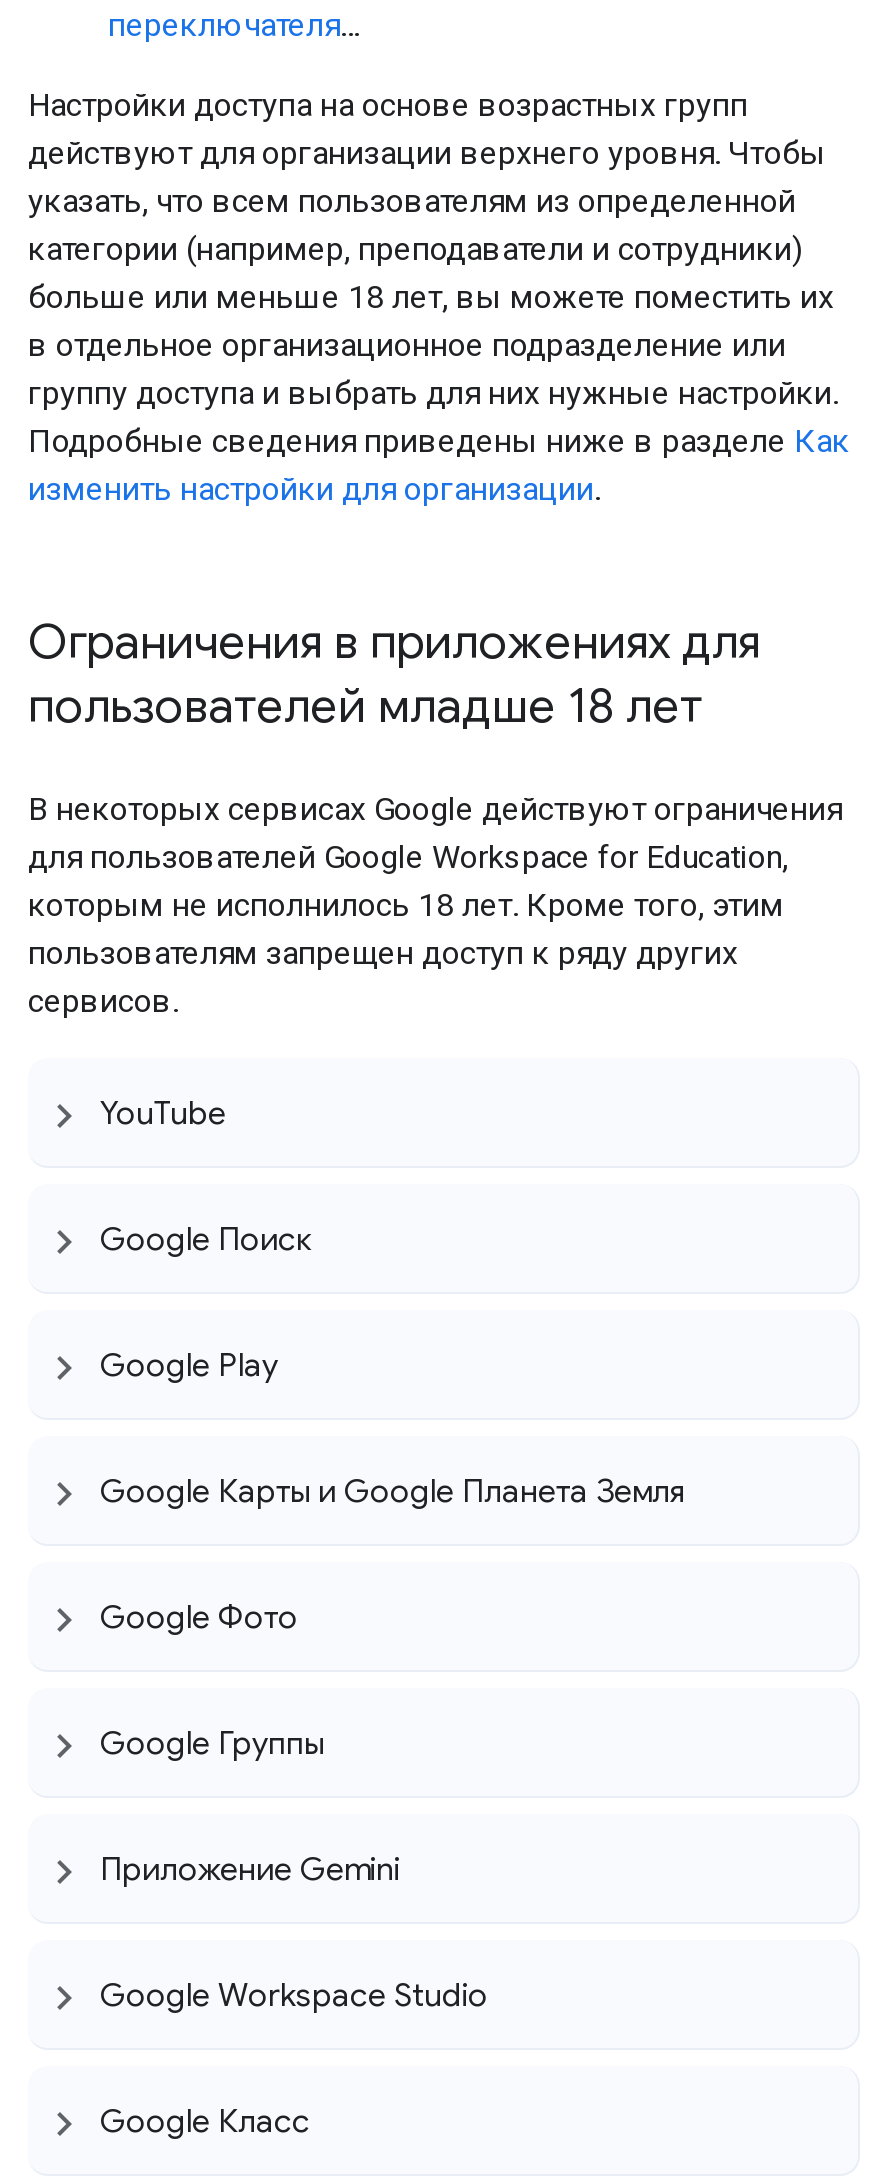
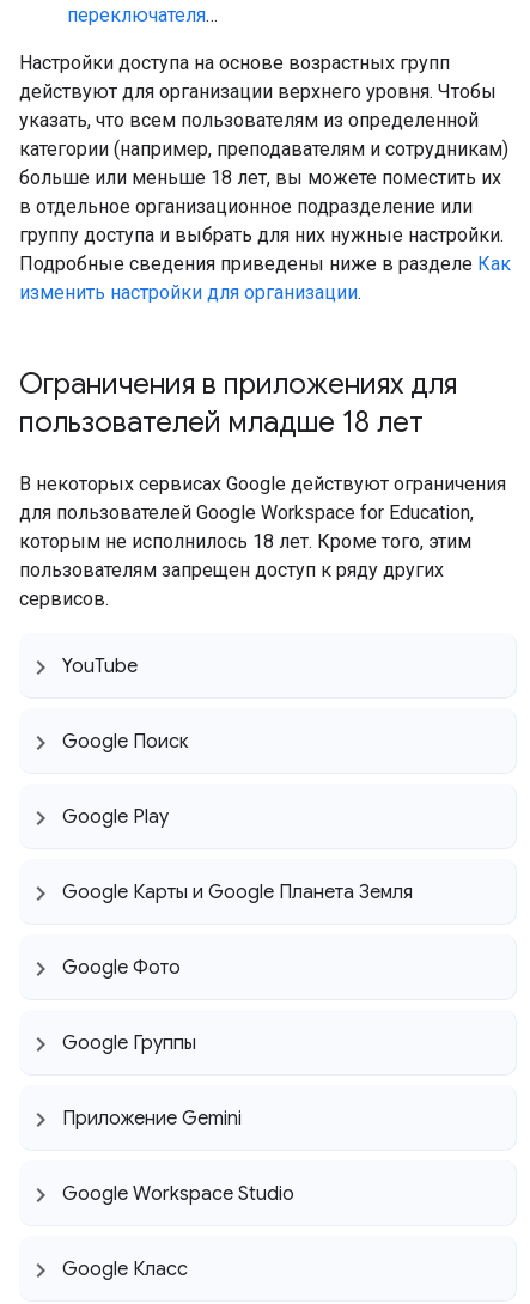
- категории (например, преподаватели и сотрудники)
+ категории (например, преподавателям и сотрудникам)
